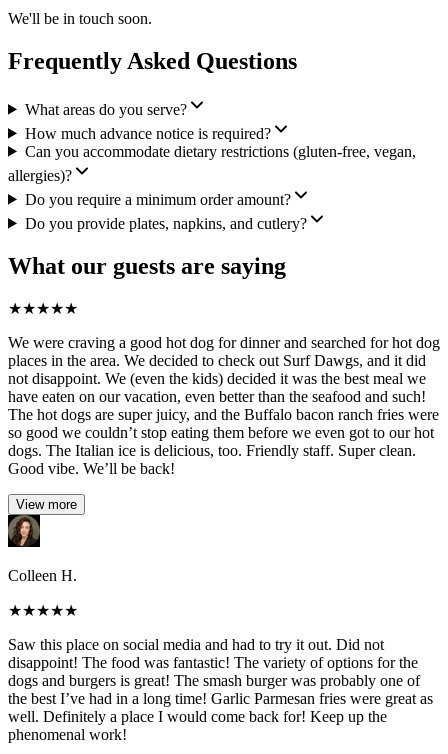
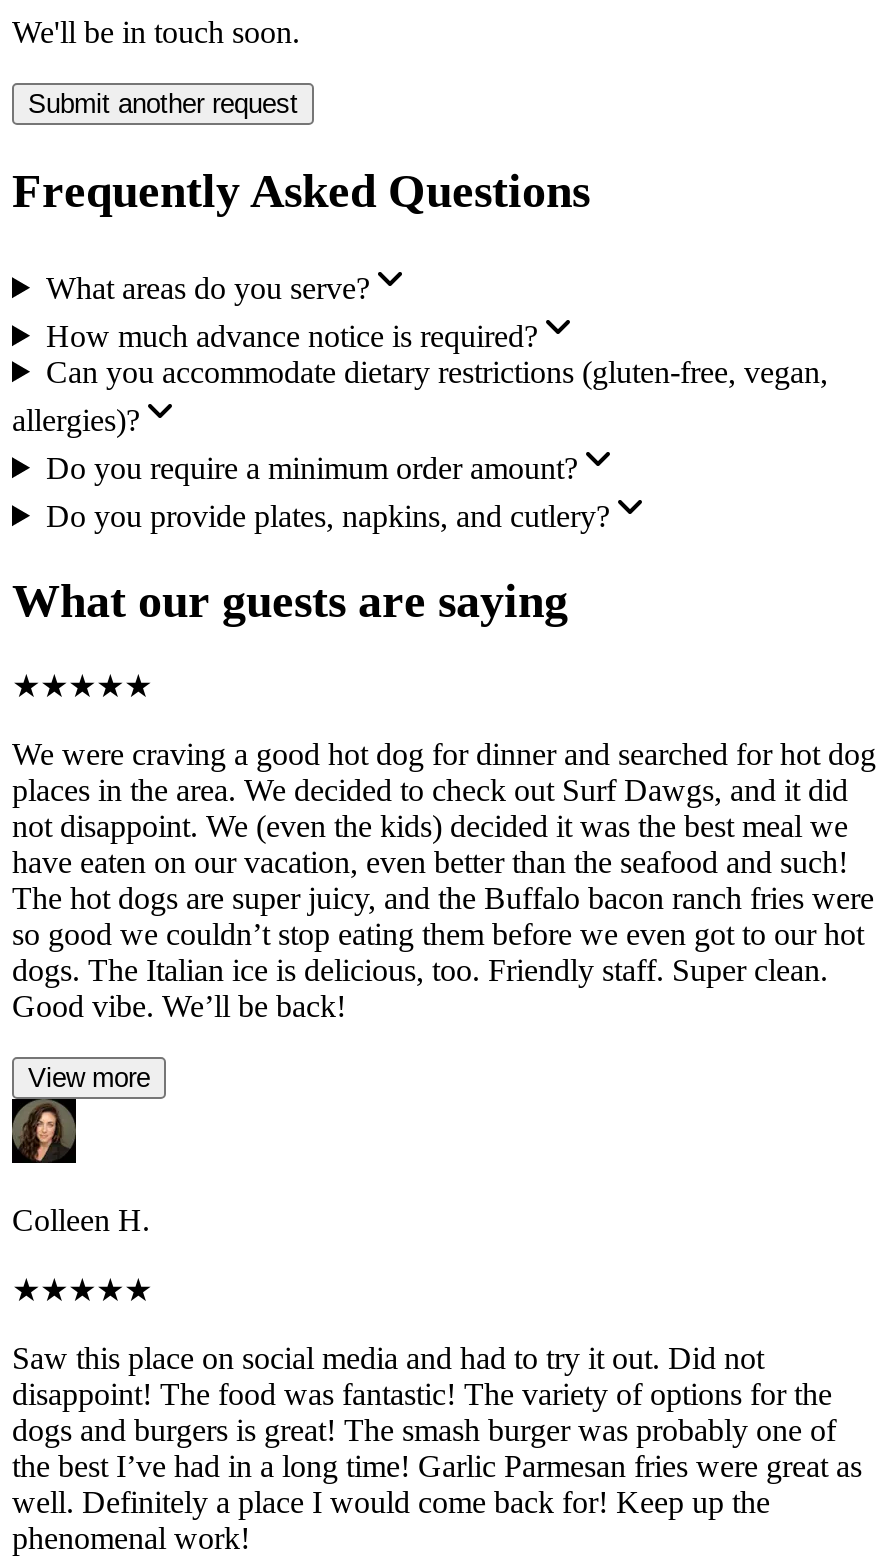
+ Submit another request
